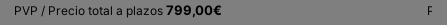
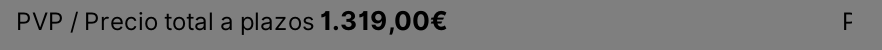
- PVP / Precio total a plazos 799,00€
+ PVP / Precio total a plazos 1.319,00€
